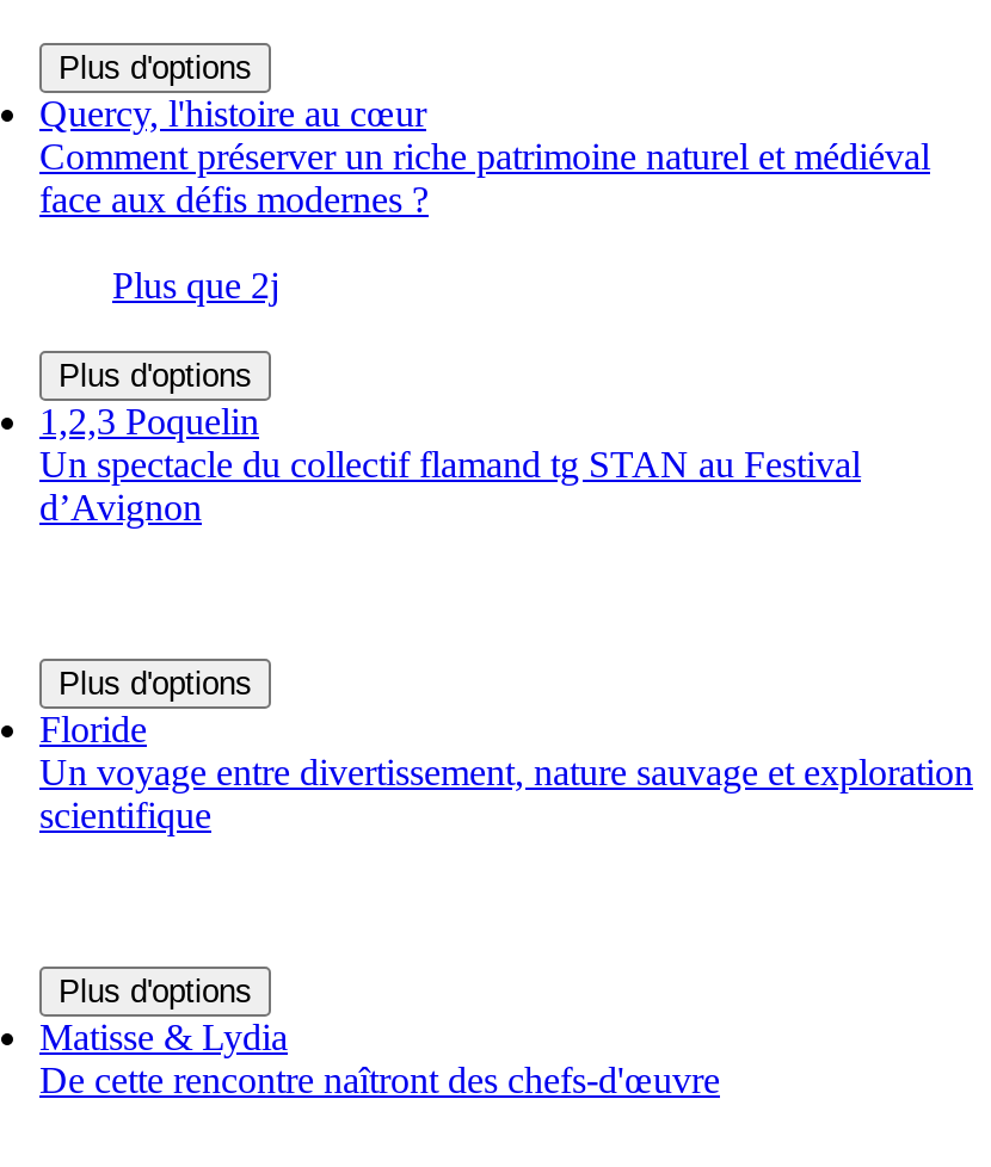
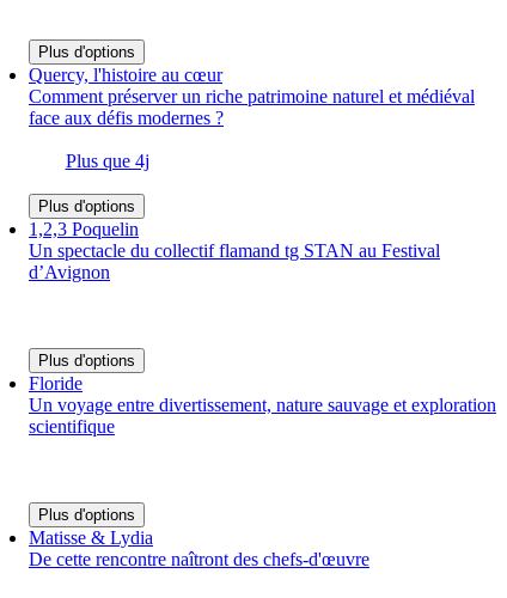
- Plus que 2j
+ Plus que 4j
